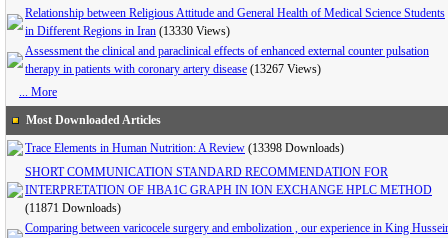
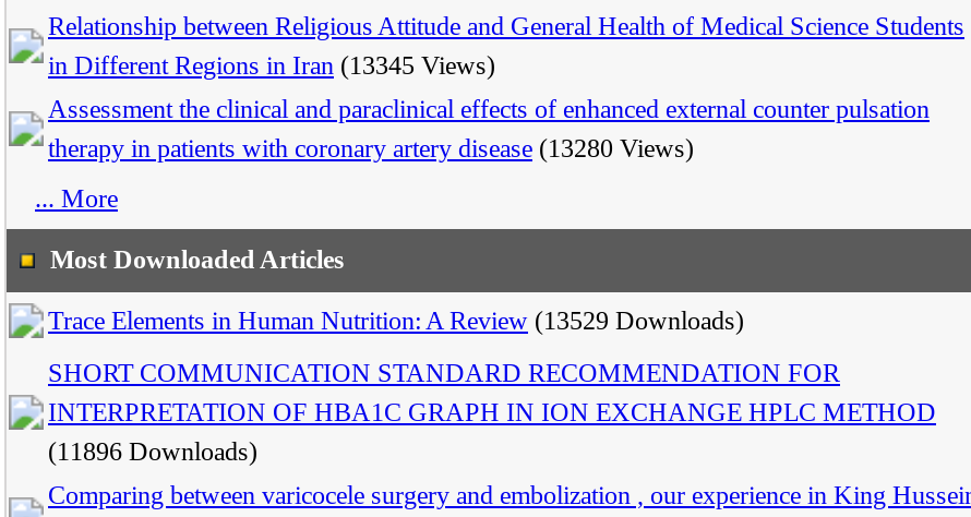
- in Different Regions in Iran (13330 Views)
+ in Different Regions in Iran (13345 Views)

- therapy in patients with coronary artery disease (13267 Views)
+ therapy in patients with coronary artery disease (13280 Views)

- Trace Elements in Human Nutrition: A Review (13398 Downloads)
+ Trace Elements in Human Nutrition: A Review (13529 Downloads)

- (11871 Downloads)
+ (11896 Downloads)
